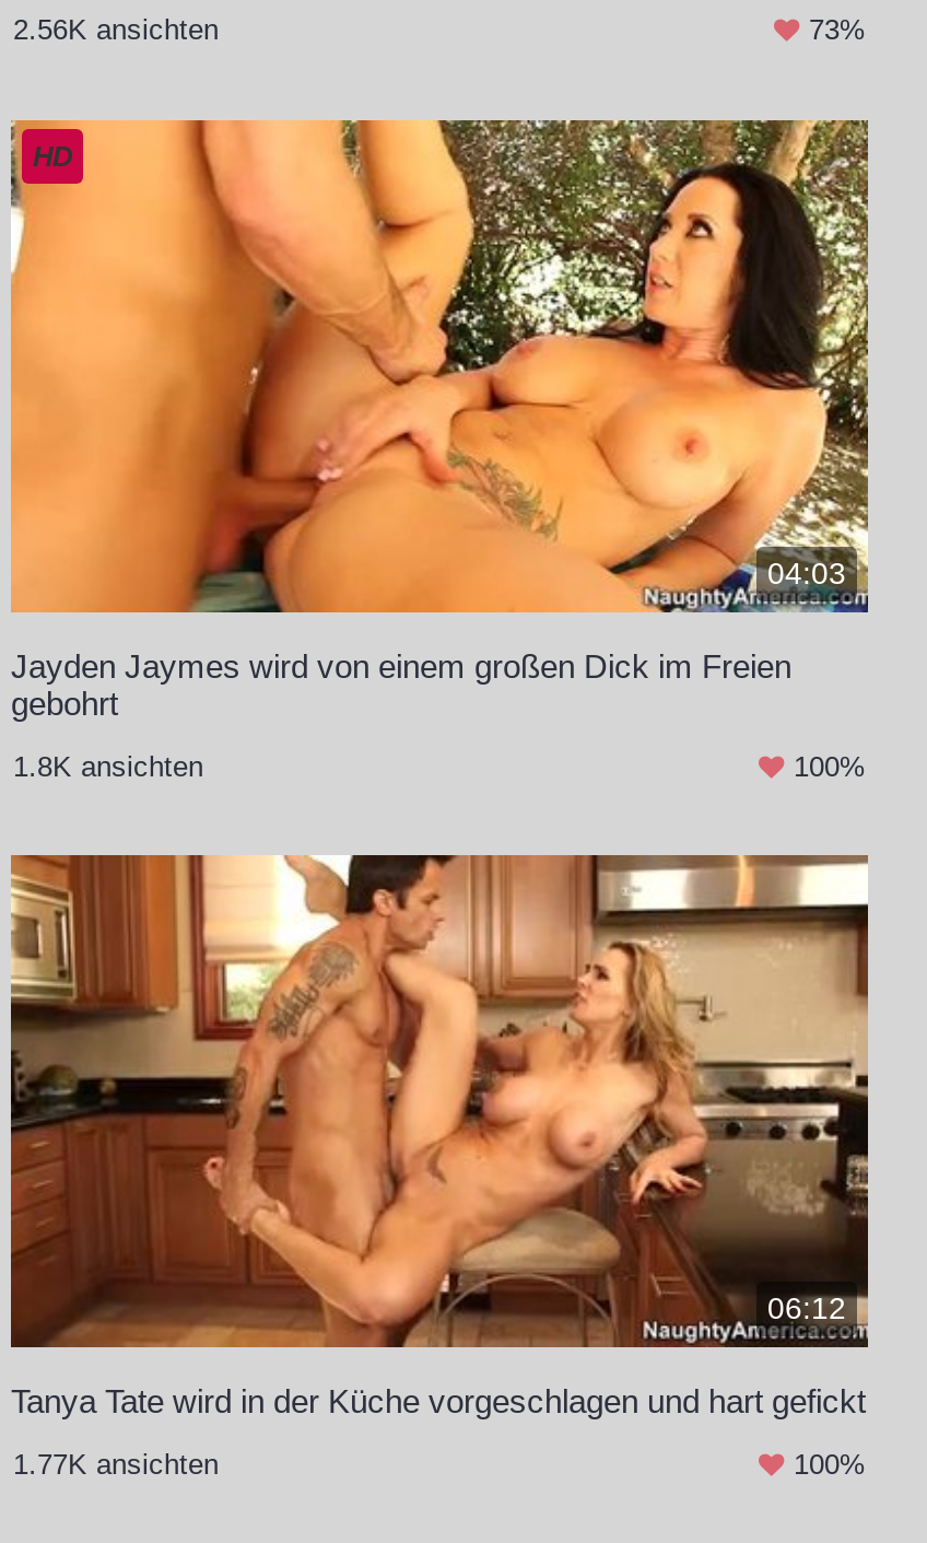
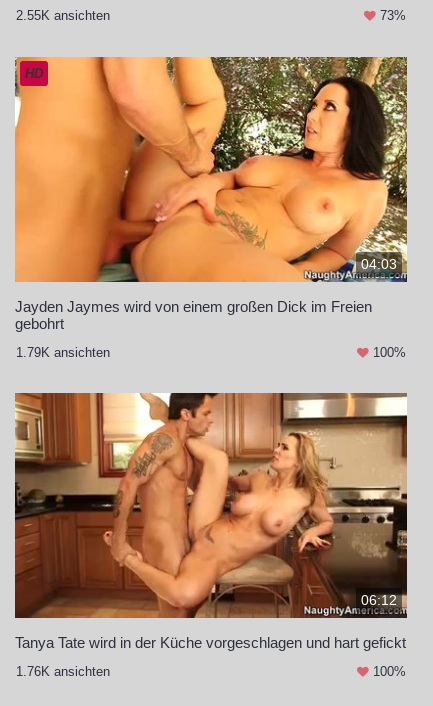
- 2.56K ansichten
+ 2.55K ansichten

- 1.8K ansichten
+ 1.79K ansichten

- 1.77K ansichten
+ 1.76K ansichten
